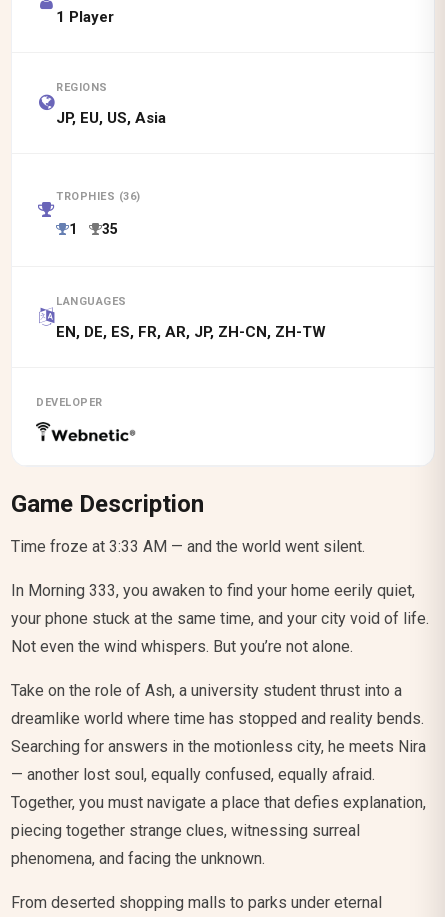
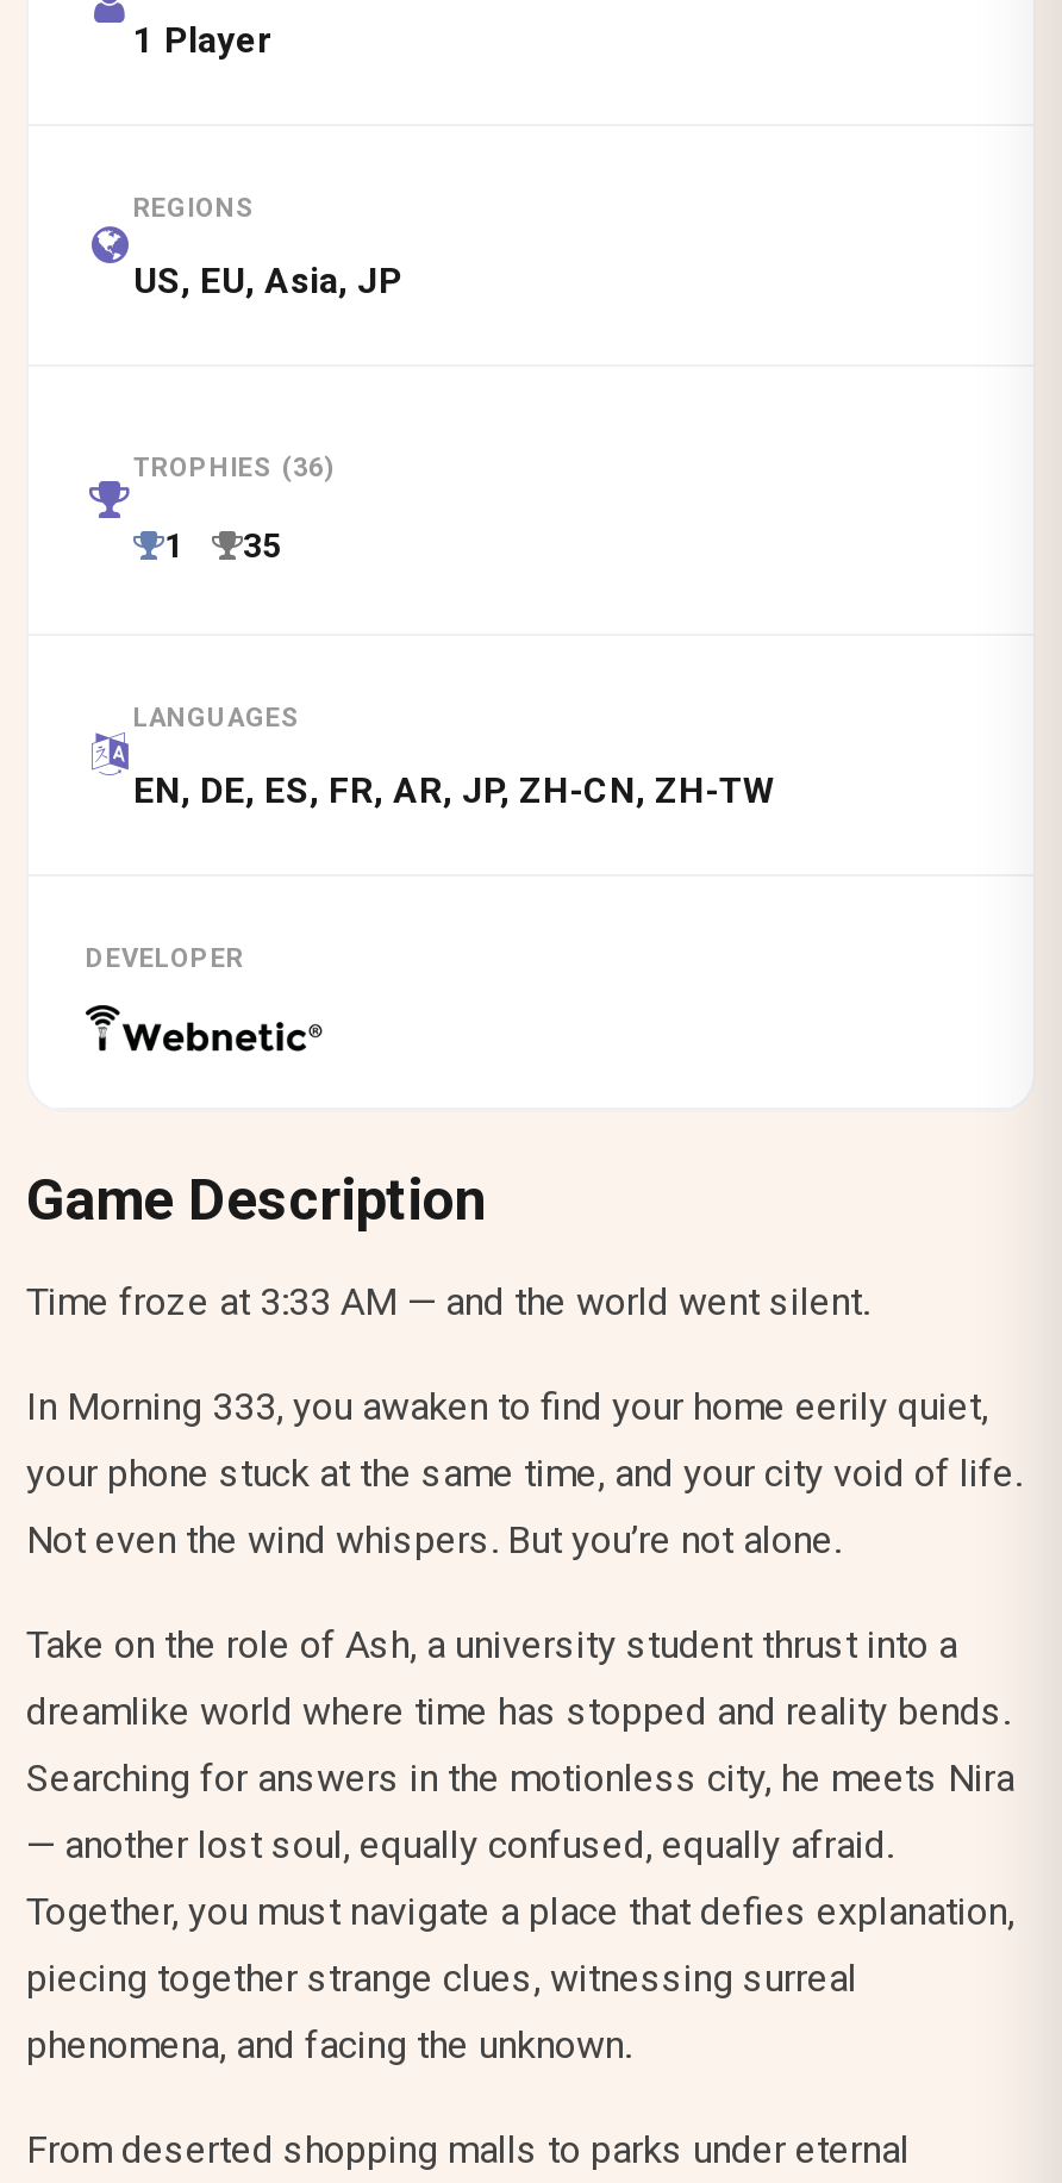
- JP, EU, US, Asia
+ US, EU, Asia, JP
